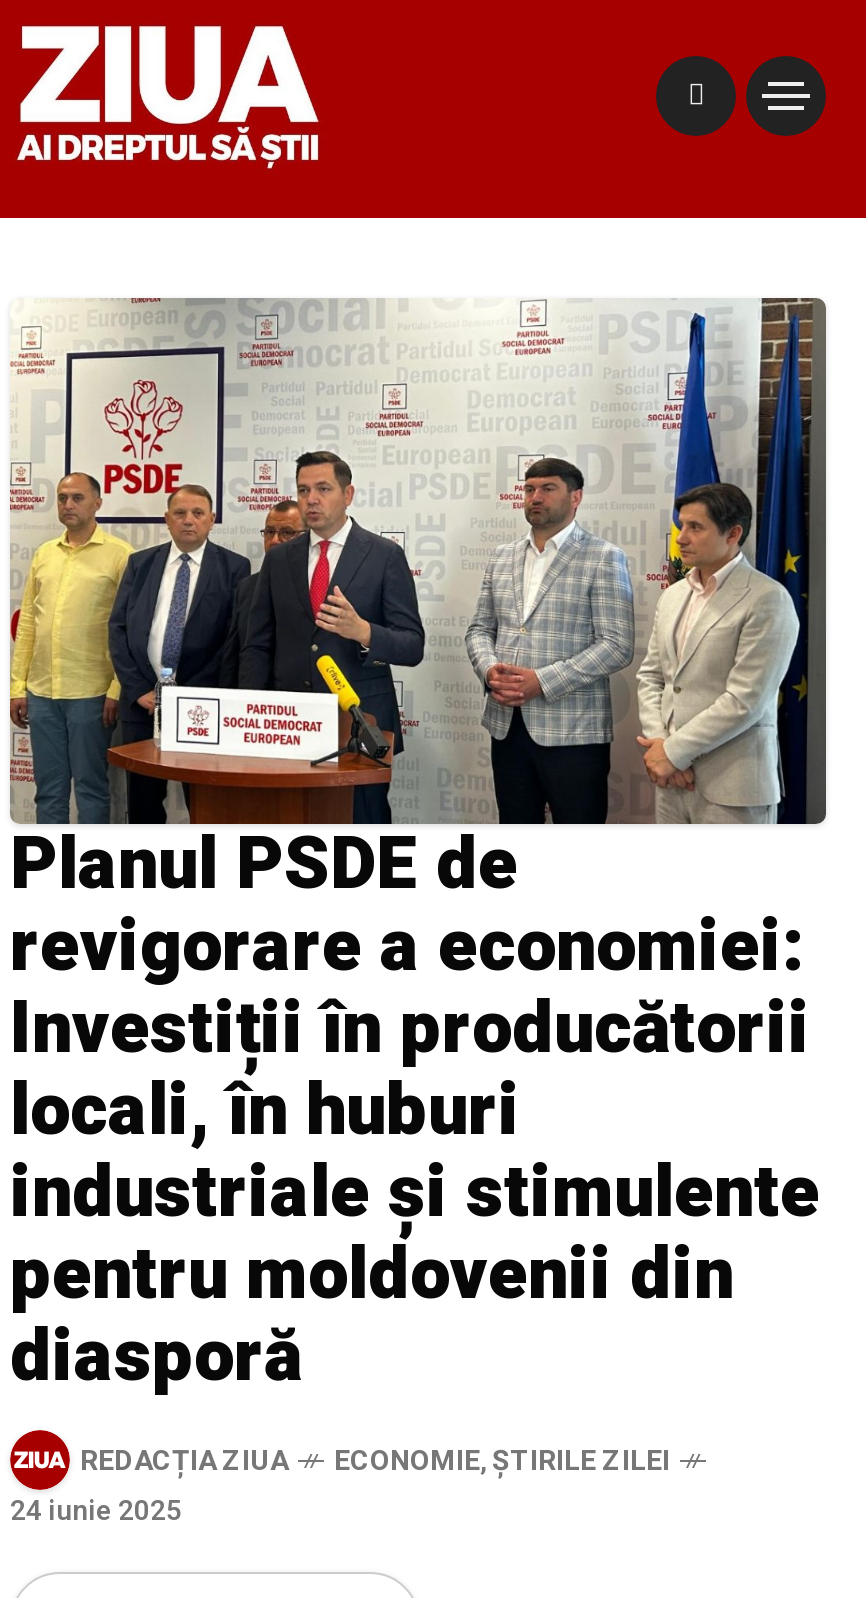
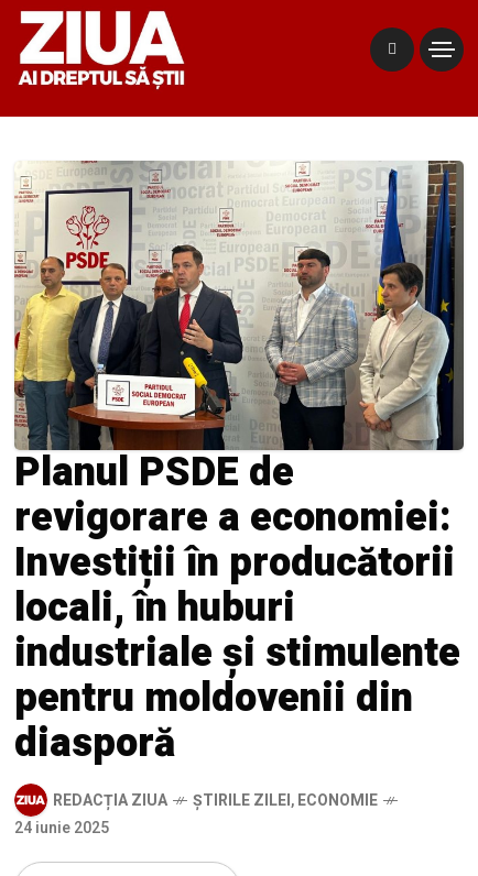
- ECONOMIE,ȘTIRILE ZILEI
+ ȘTIRILE ZILEI,ECONOMIE
